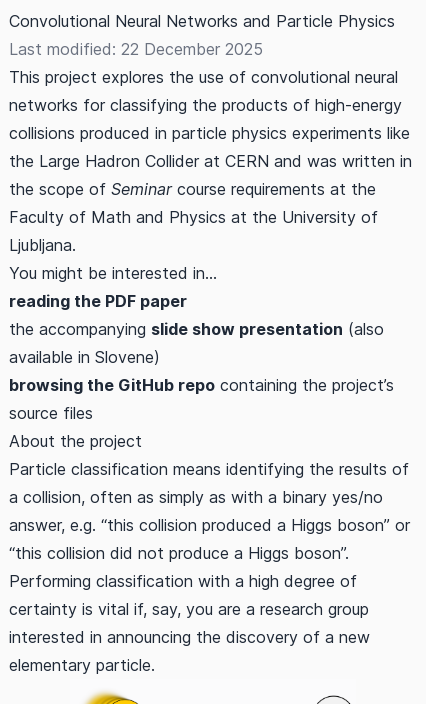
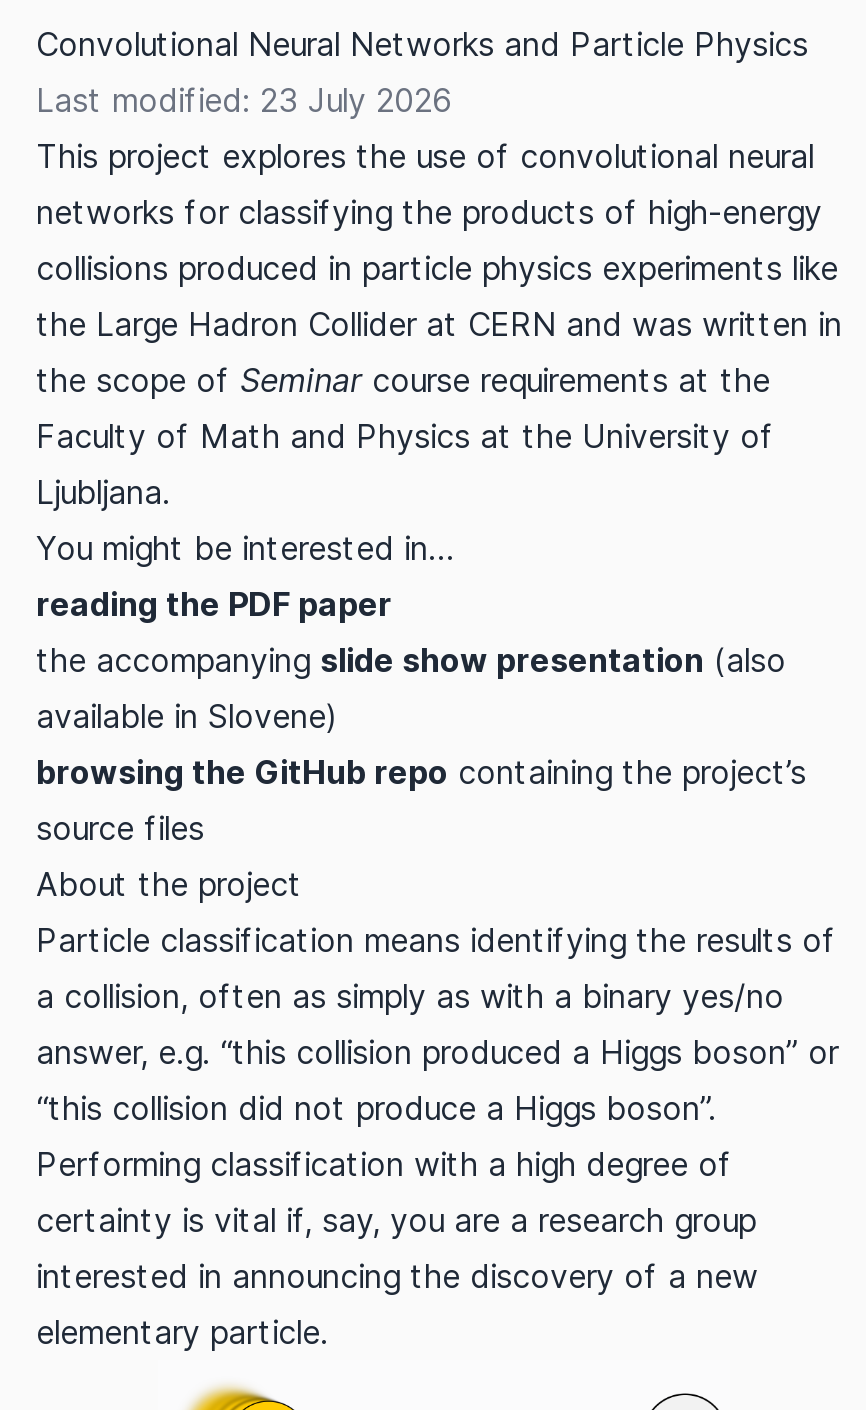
- Last modified: 22 December 2025
+ Last modified: 23 July 2026
